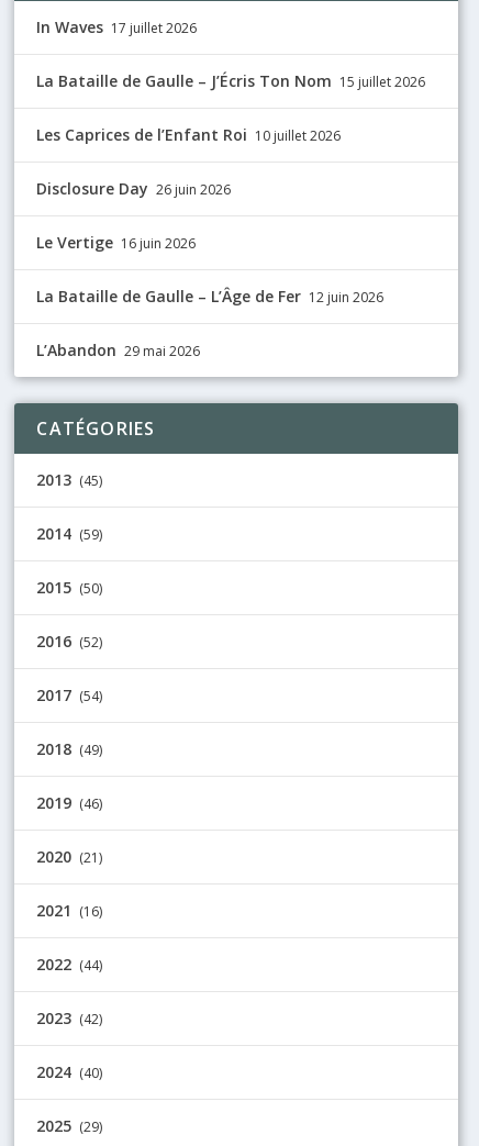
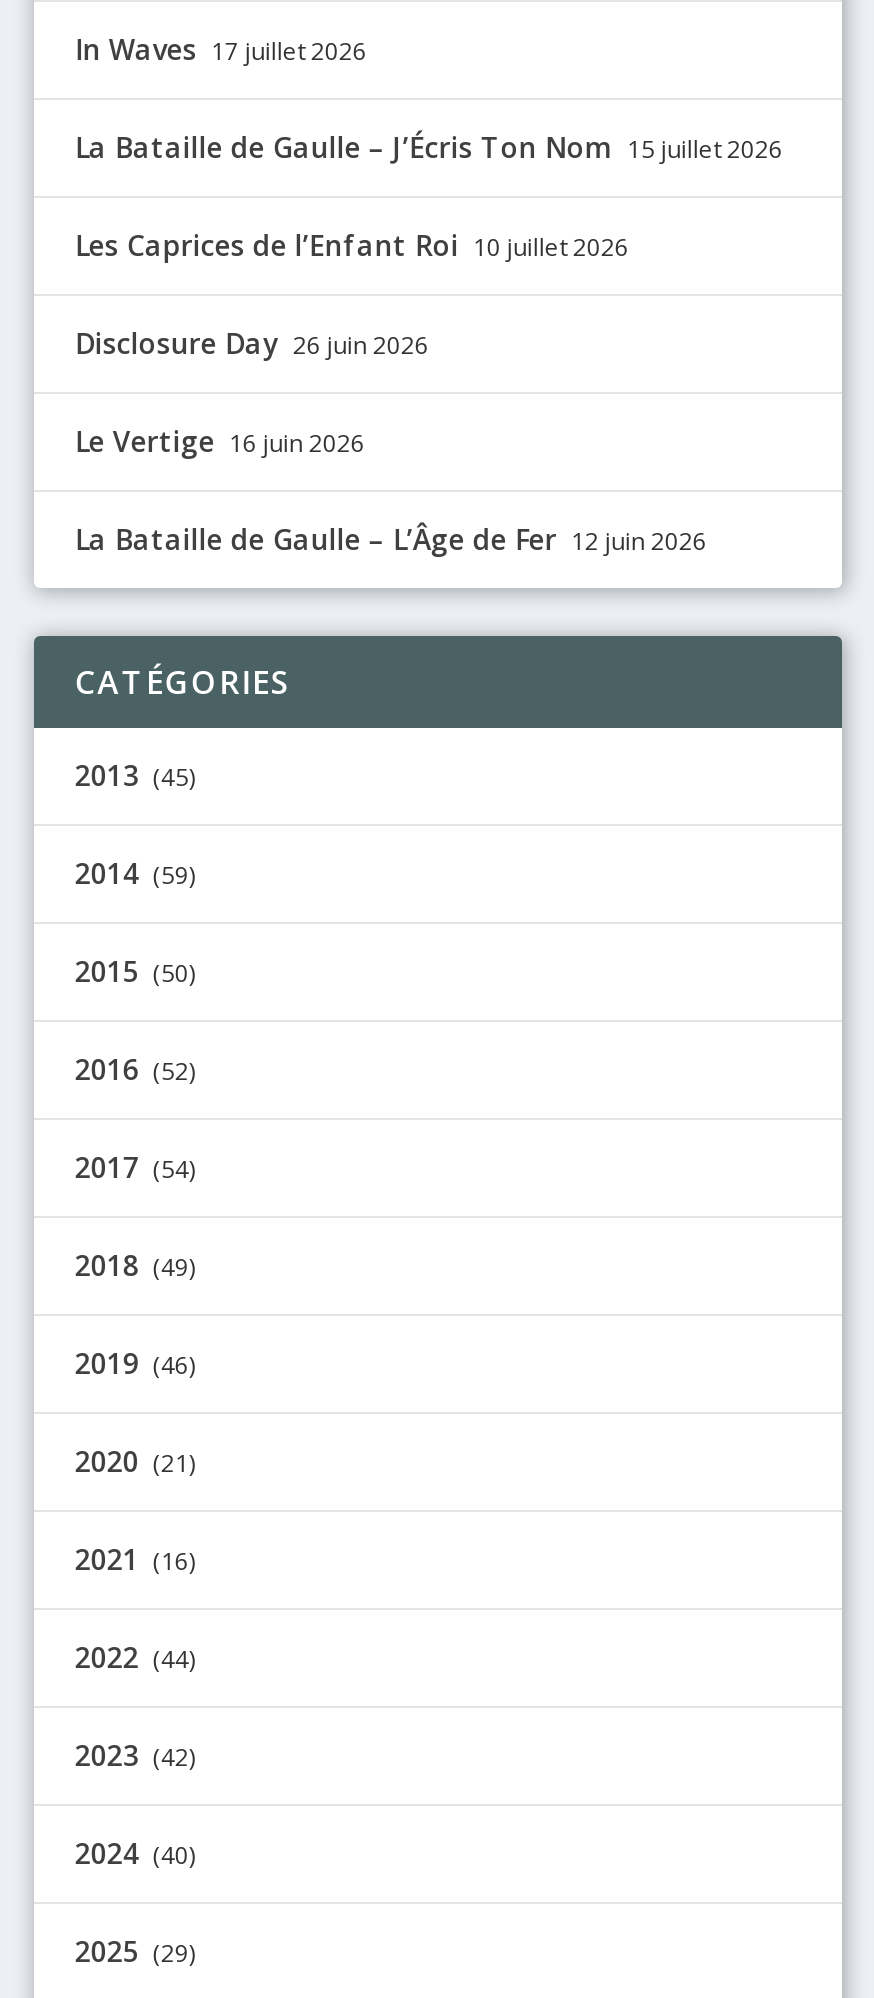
- L’Abandon 29 mai 2026
